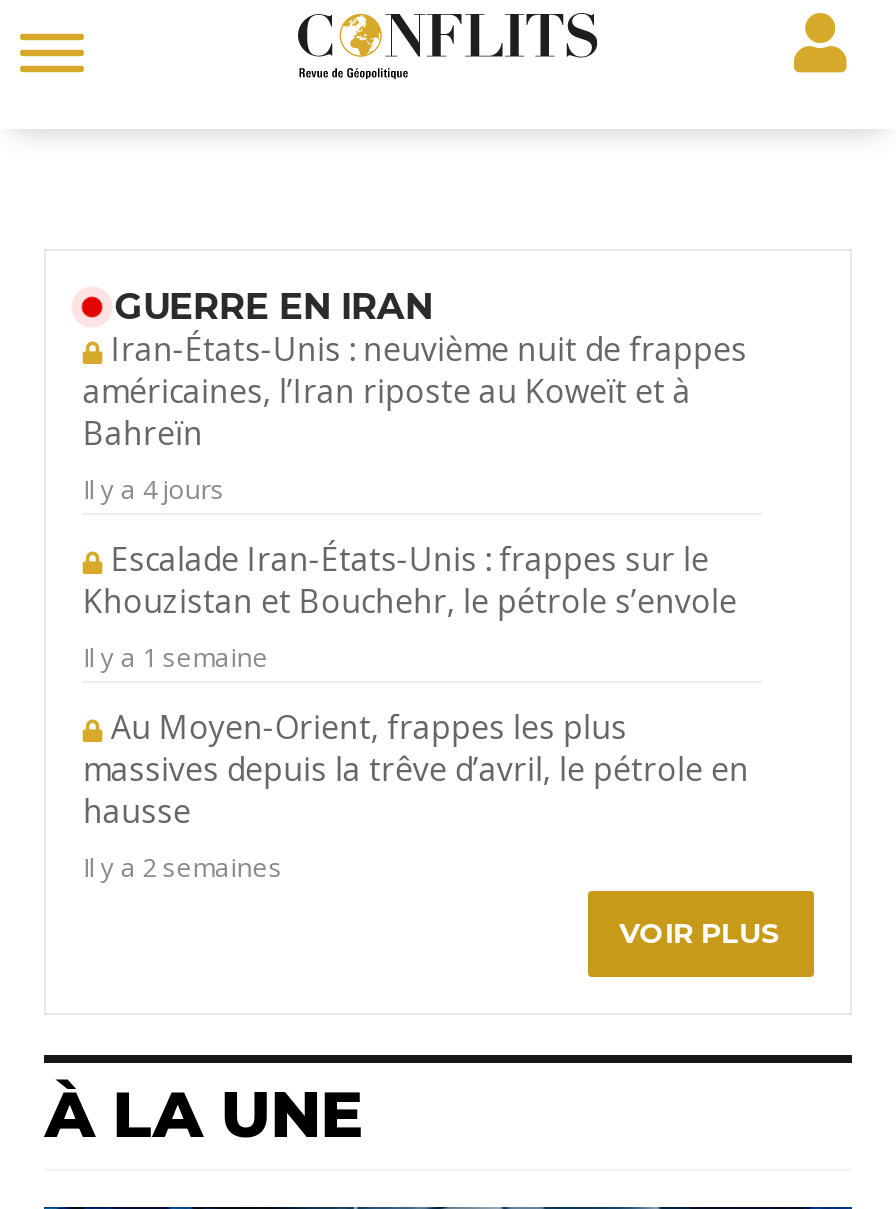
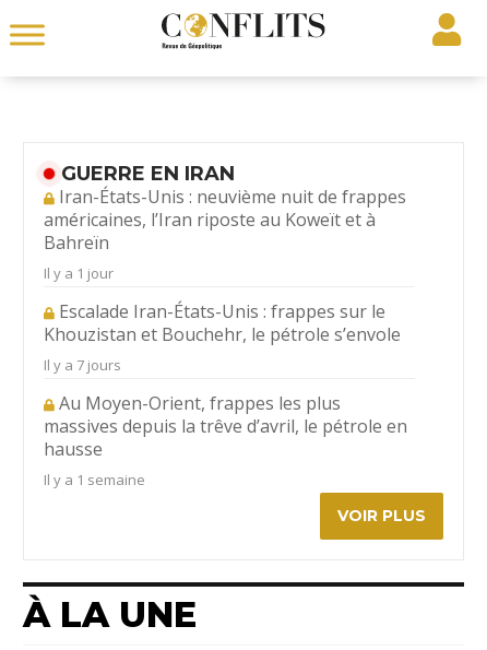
- Il y a 4 jours
+ Il y a 1 jour

- Il y a 1 semaine
+ Il y a 7 jours

- Il y a 2 semaines
+ Il y a 1 semaine
